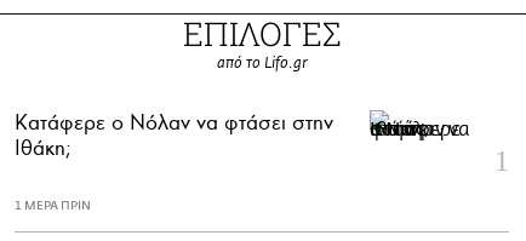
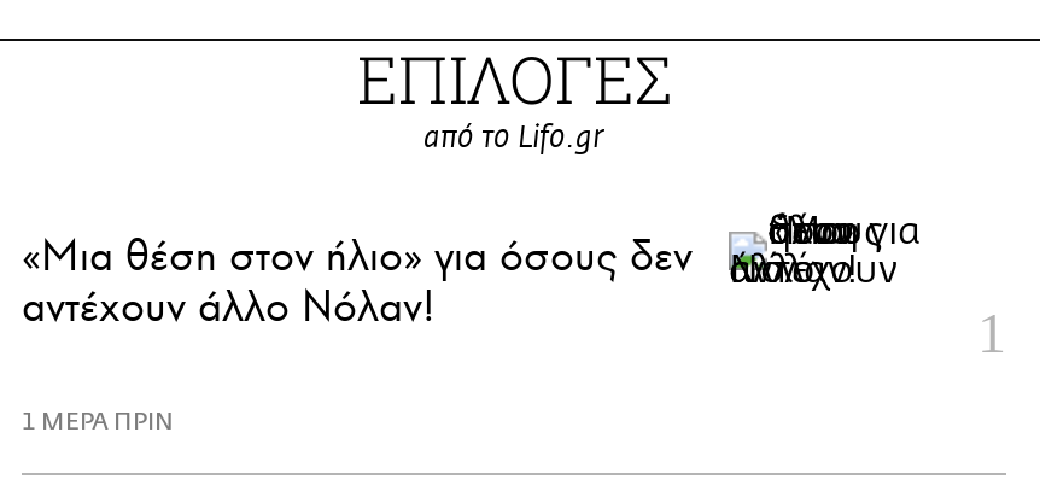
- [image]
- Κατάφερε ο Νόλαν να φτάσει στην
- Ιθάκη;
+ [image]
+ «Μια θέση στον ήλιο» για όσους δεν
+ αντέχουν άλλο Νόλαν!
